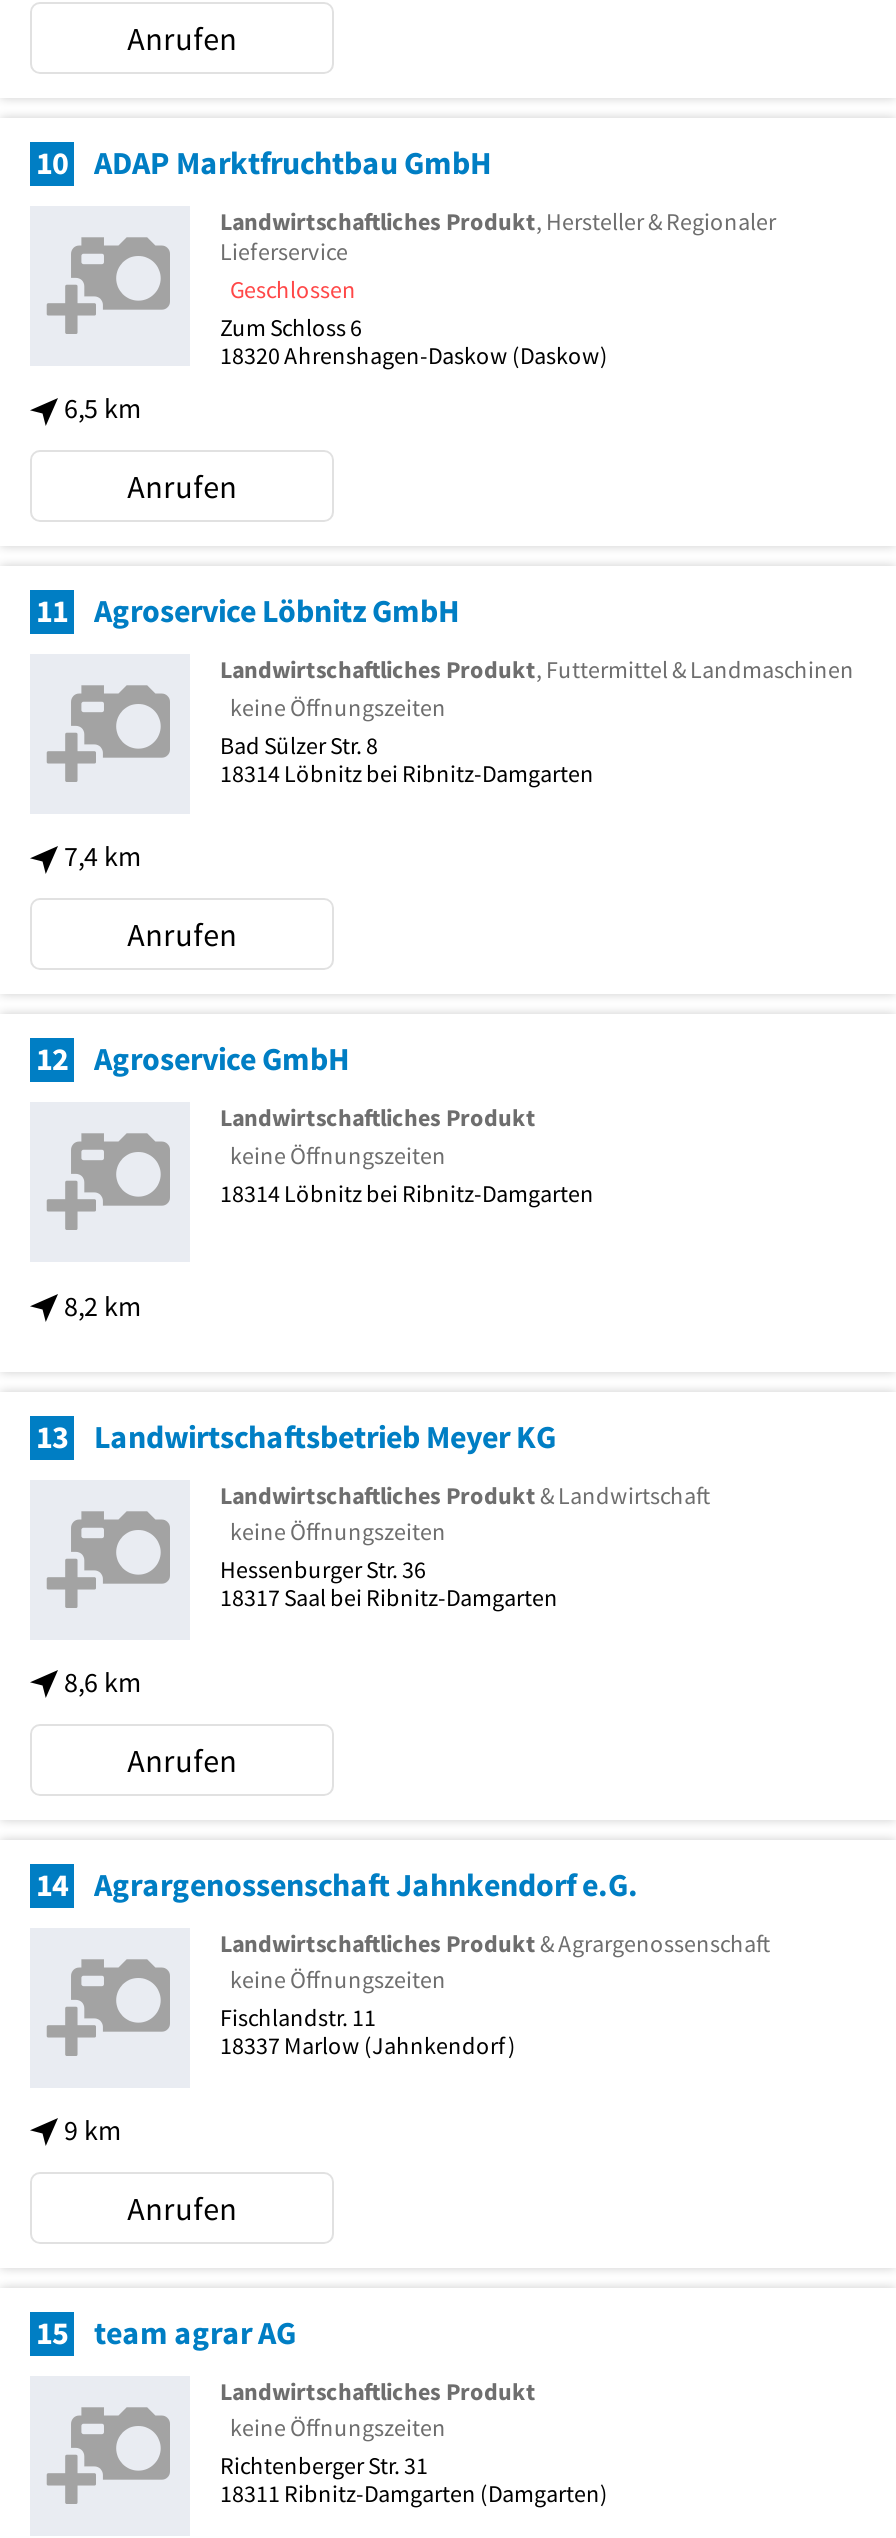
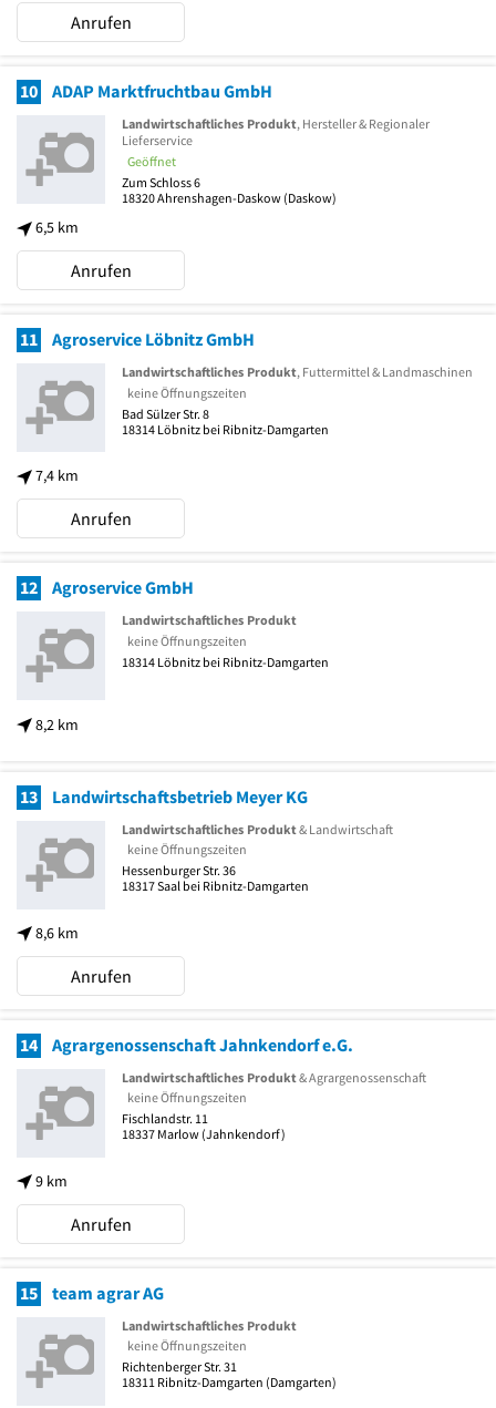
- Geschlossen
+ Geöffnet
